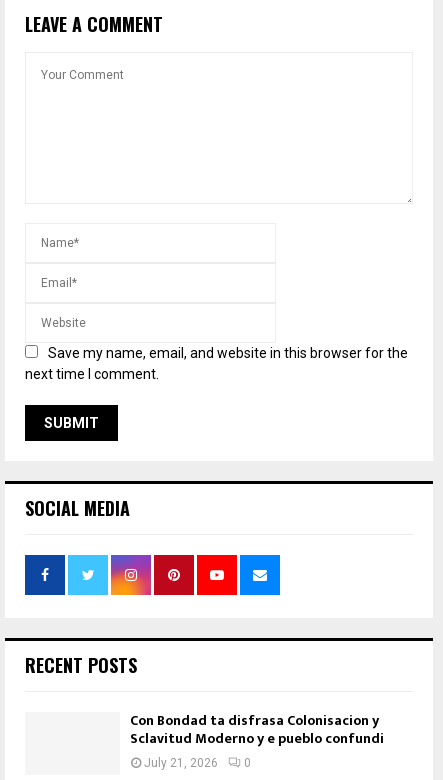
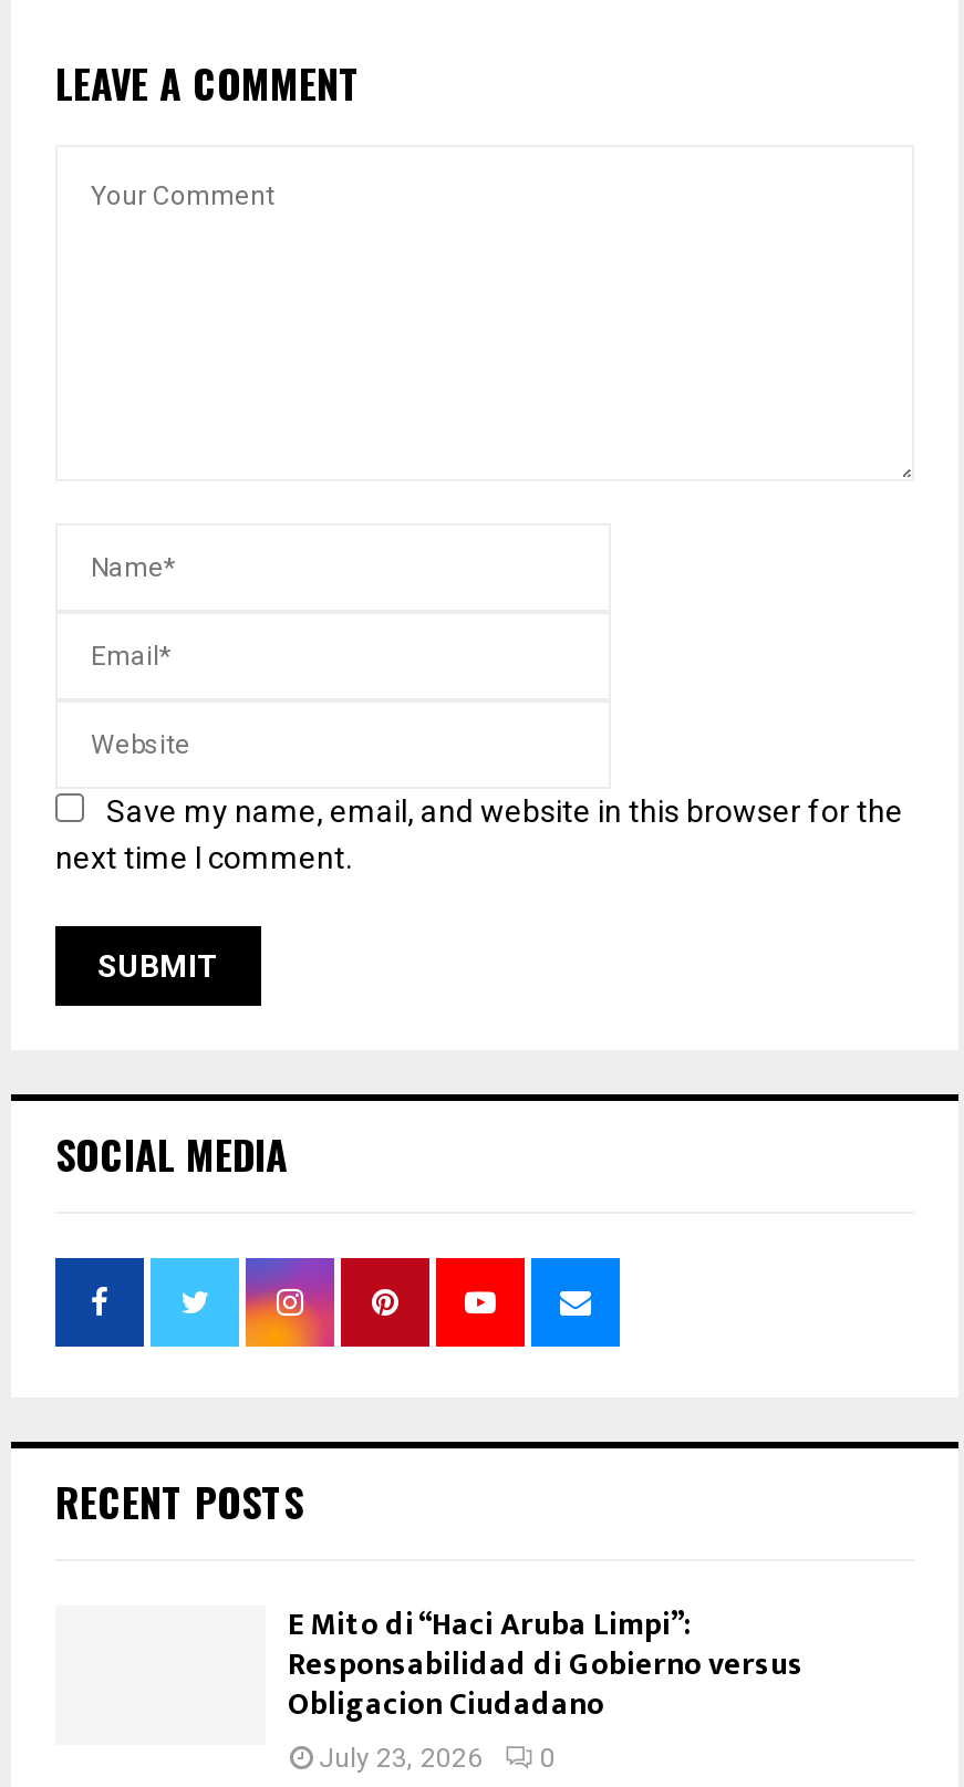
- Con Bondad ta disfrasa Colonisacion y
- Sclavitud Moderno y e pueblo confundi
- July 21, 2026
+ E Mito di “Haci Aruba Limpi”:
+ Responsabilidad di Gobierno versus
+ Obligacion Ciudadano
+ July 23, 2026
